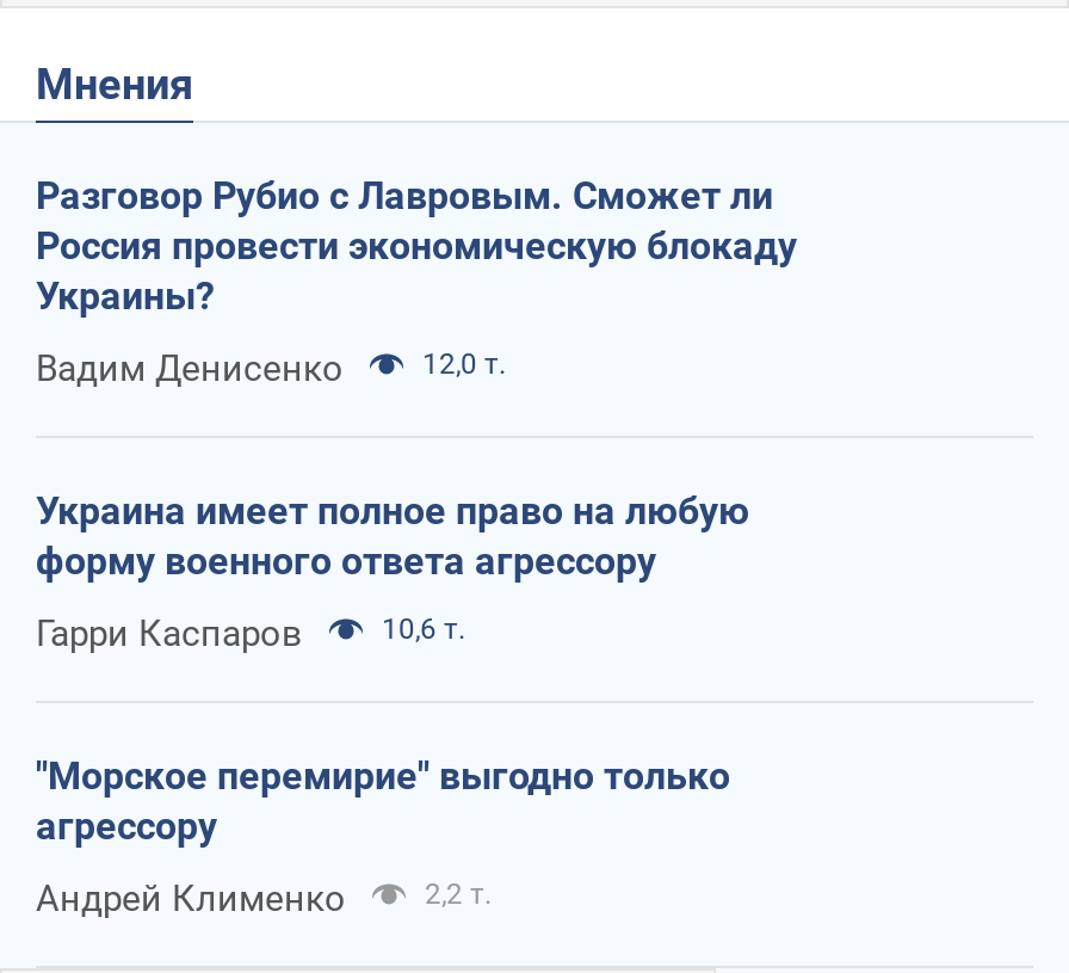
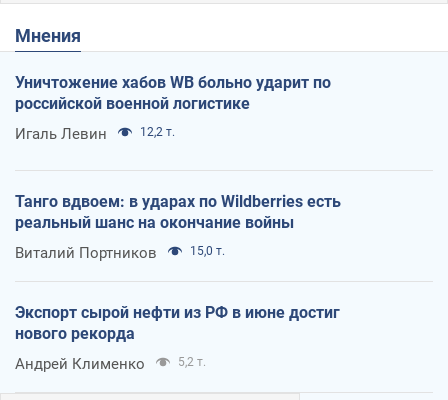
- Разговор Рубио с Лавровым. Сможет ли
- Россия провести экономическую блокаду
- Украины?
+ Уничтожение хабов WB больно ударит по
+ российской военной логистике

- Вадим Денисенко
- 12,0 т.
+ Игаль Левин
+ 12,2 т.

- Украина имеет полное право на любую
- форму военного ответа агрессору
+ Танго вдвоем: в ударах по Wildberries есть
+ реальный шанс на окончание войны

- Гарри Каспаров
- 10,6 т.
+ Виталий Портников
+ 15,0 т.

- "Морское перемирие" выгодно только
- агрессору
+ Экспорт сырой нефти из РФ в июне достиг
+ нового рекорда

- 2,2 т.
+ 5,2 т.
